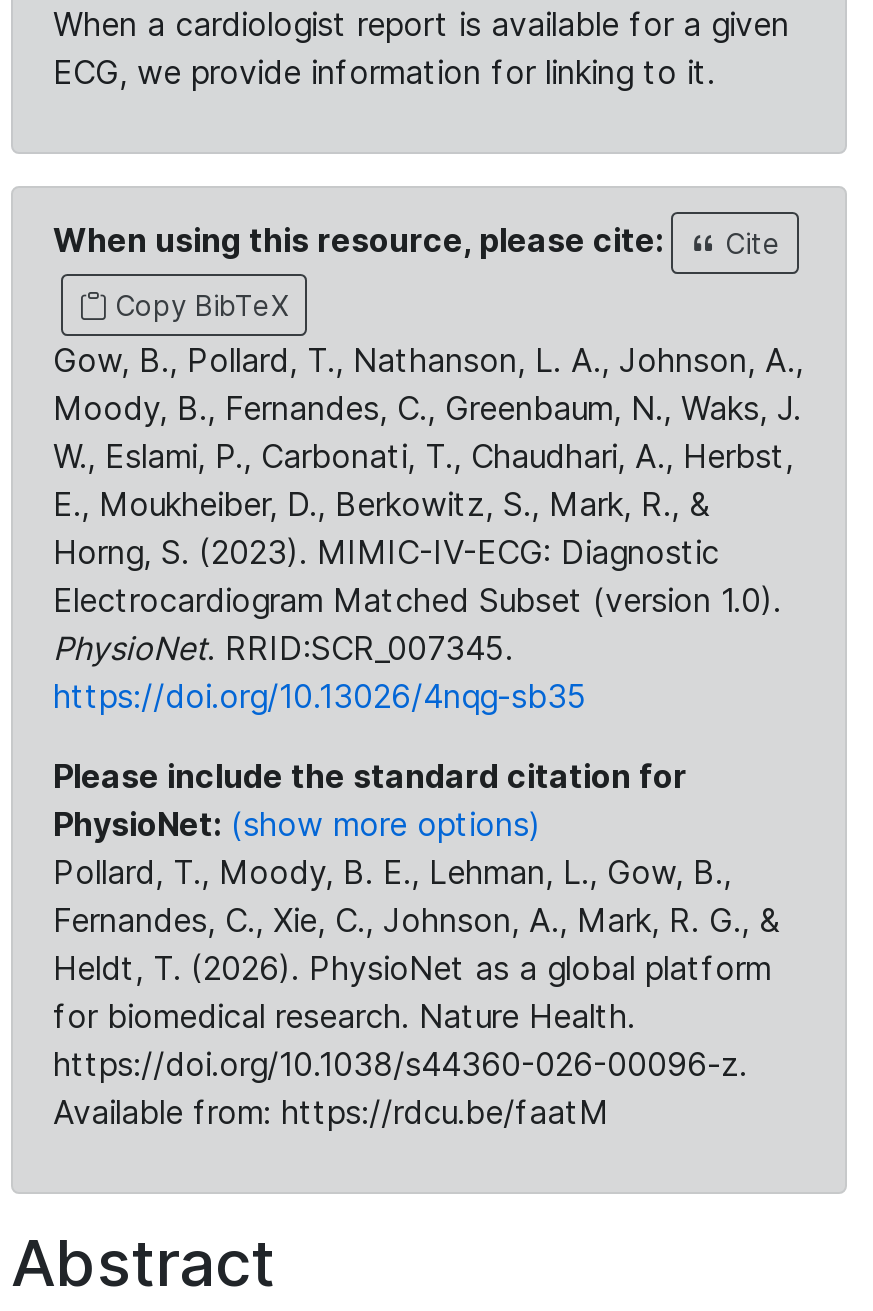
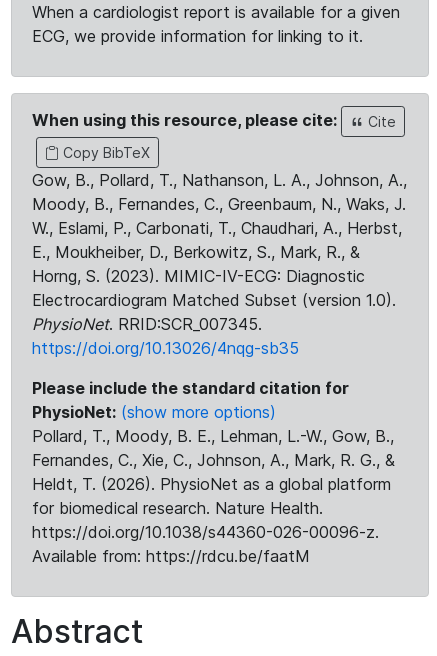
- Pollard, T., Moody, B. E., Lehman, L., Gow, B.,
+ Pollard, T., Moody, B. E., Lehman, L.-W., Gow, B.,
